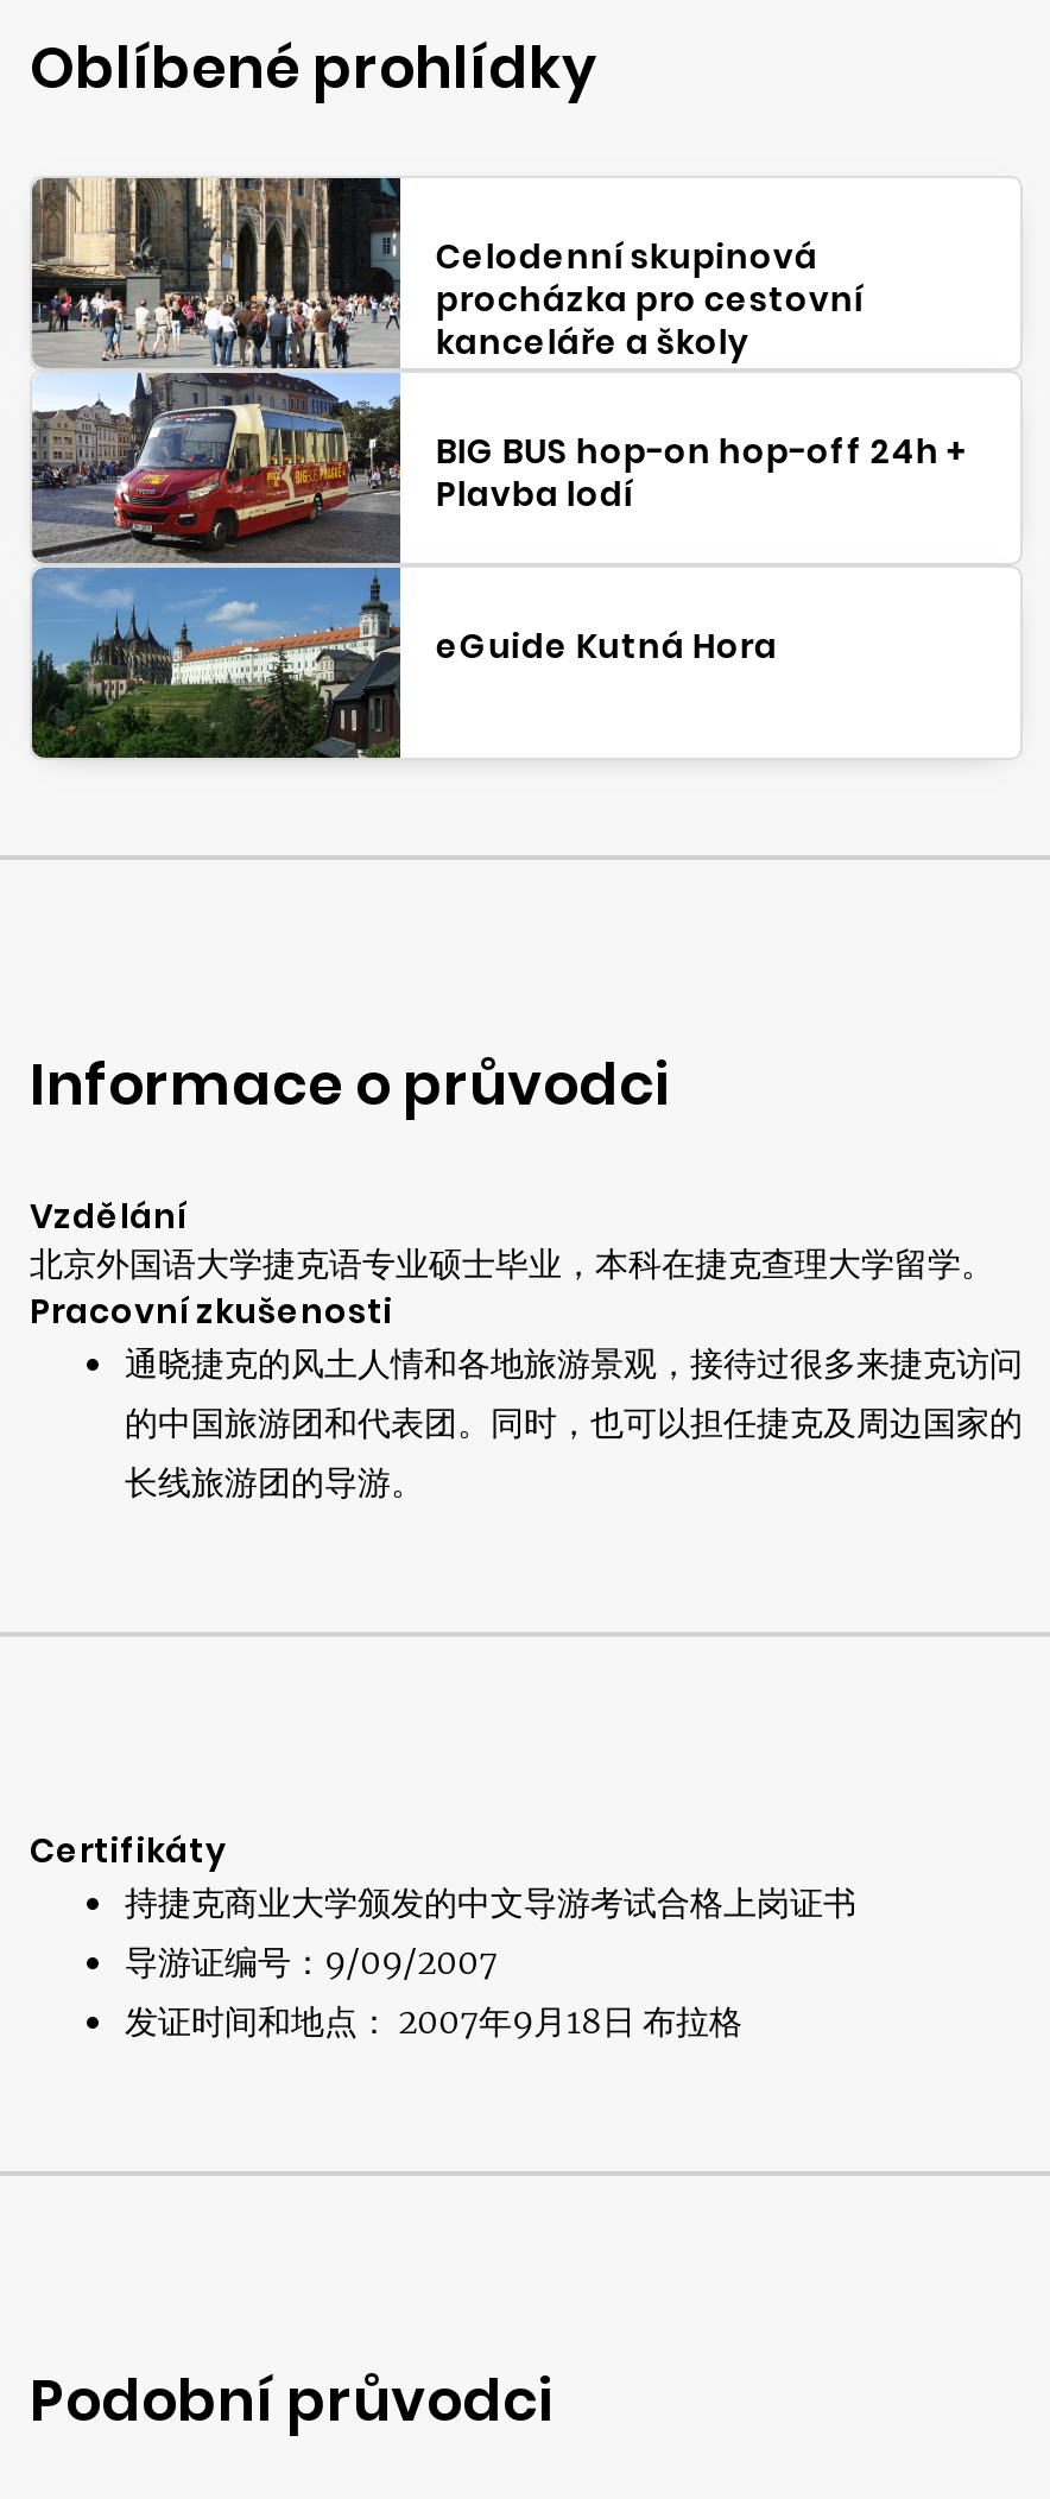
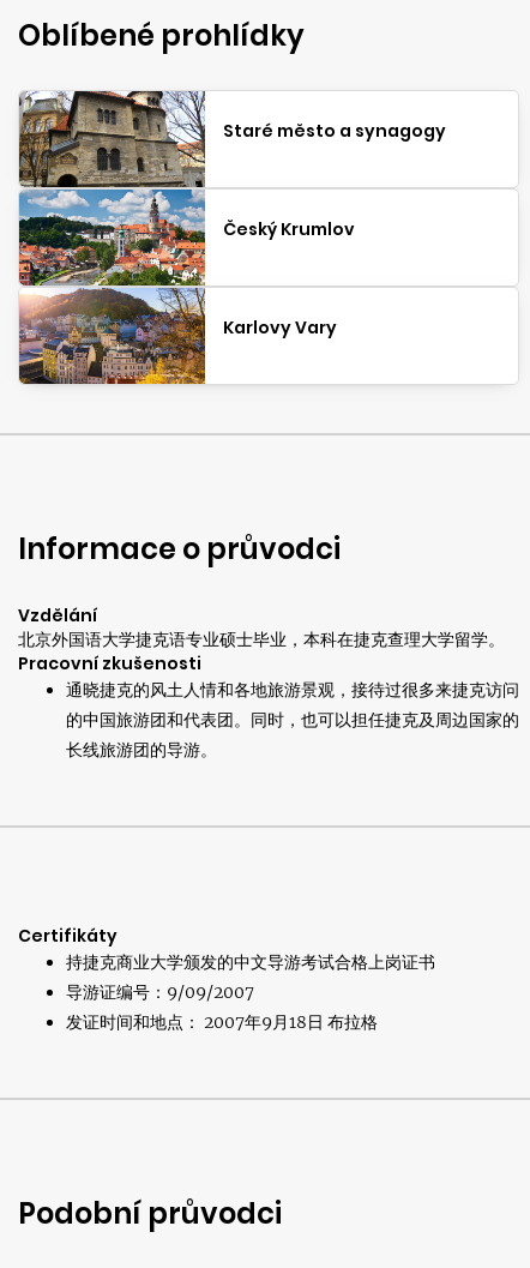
- [image]
- Celodenní skupinová
- procházka pro cestovní
- kanceláře a školy
+ [image]
+ Staré město a synagogy

- BIG BUS hop-on hop-off 24h +
- Plavba lodí
+ Český Krumlov

- eGuide Kutná Hora
+ Karlovy Vary
